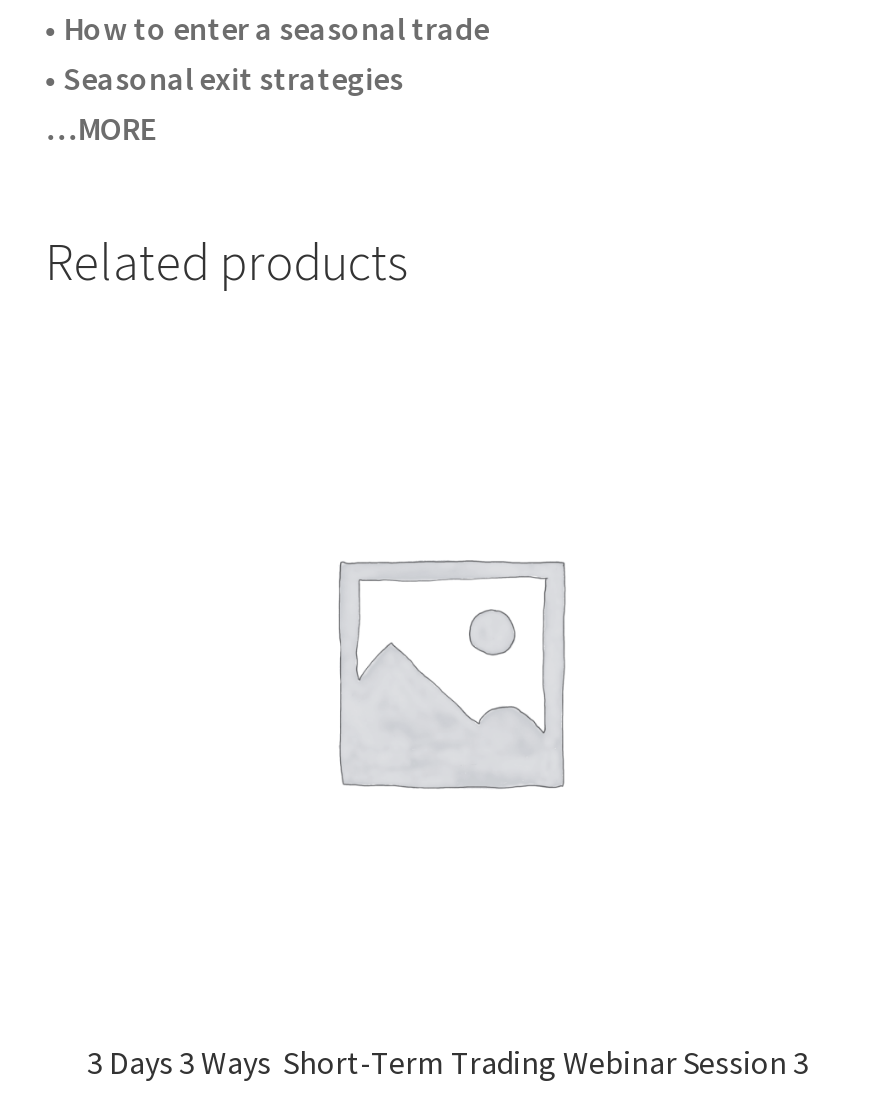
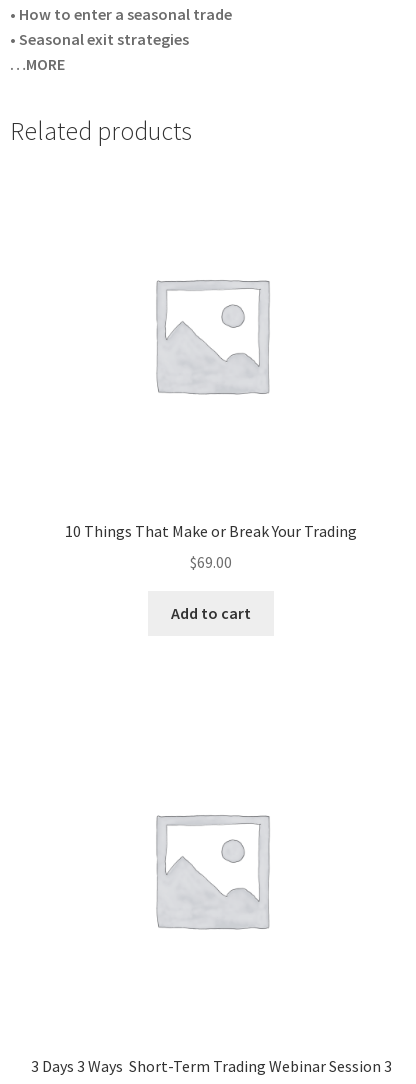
+ 10 Things That Make or Break Your Trading
+ $69.00
+ Add to cart
